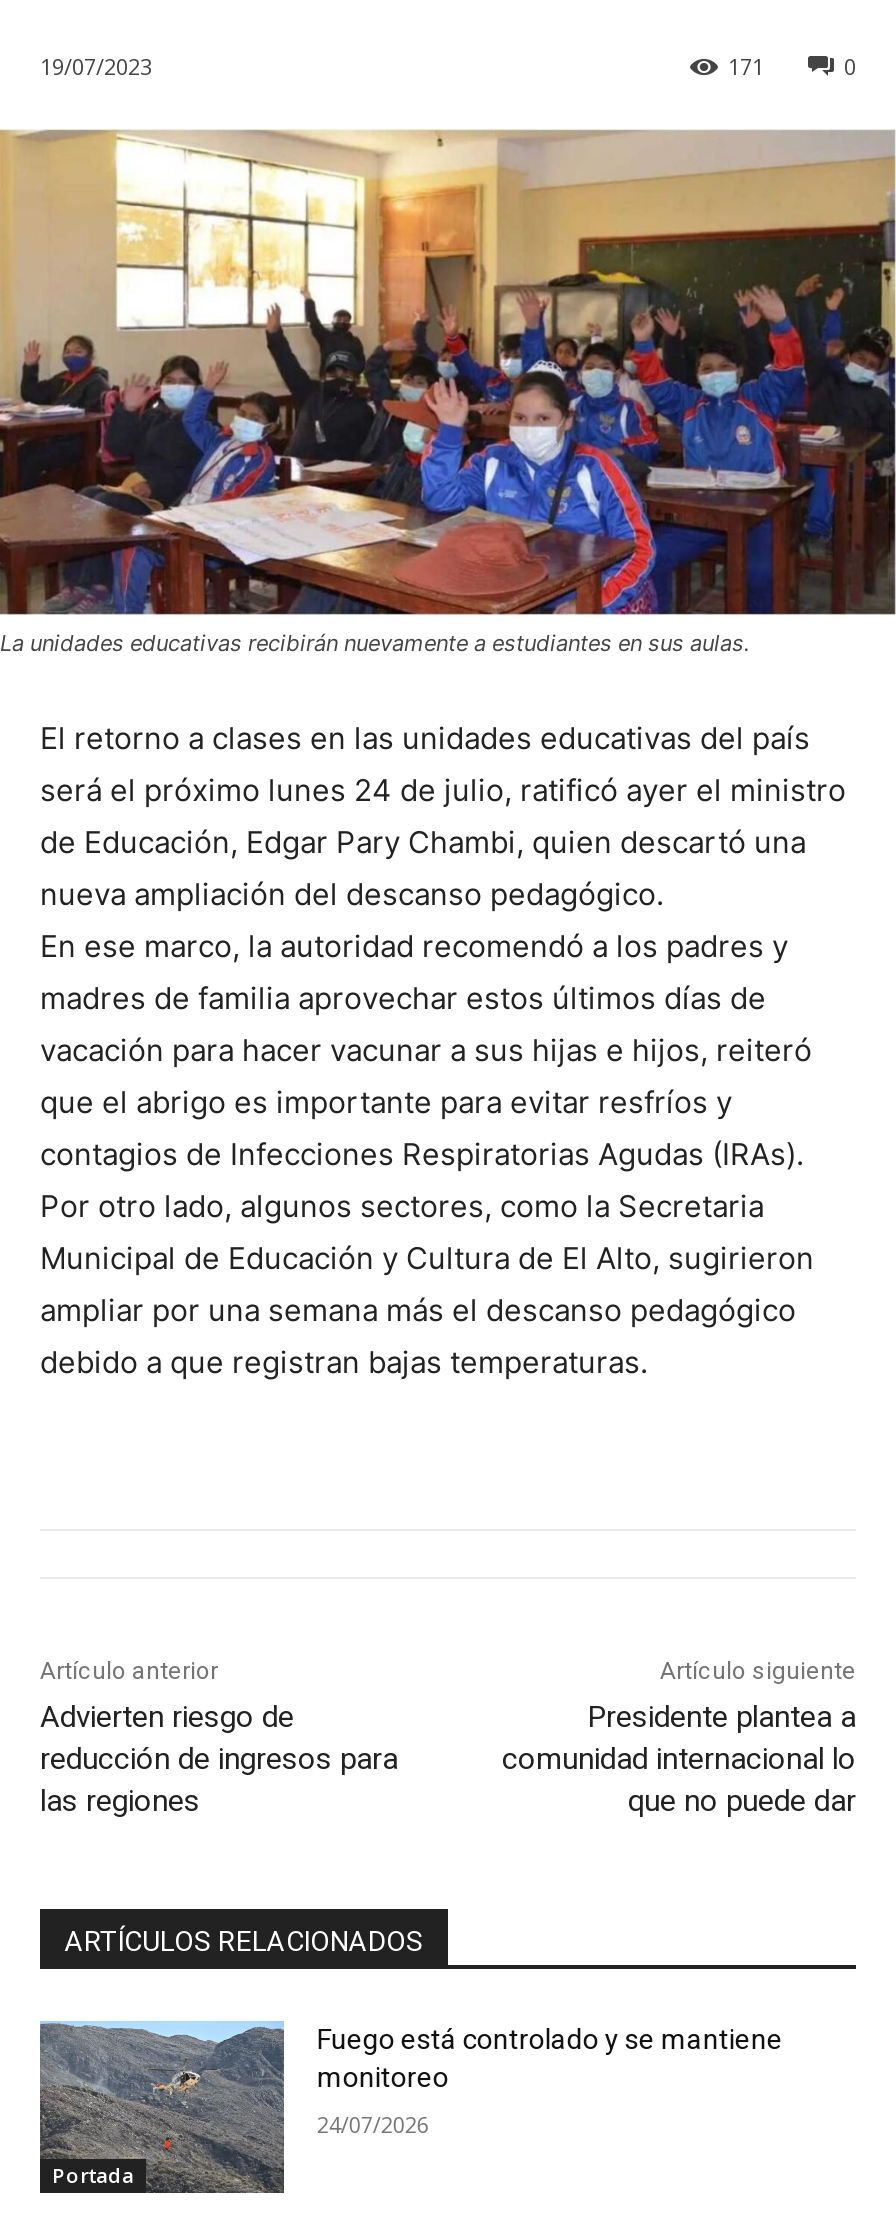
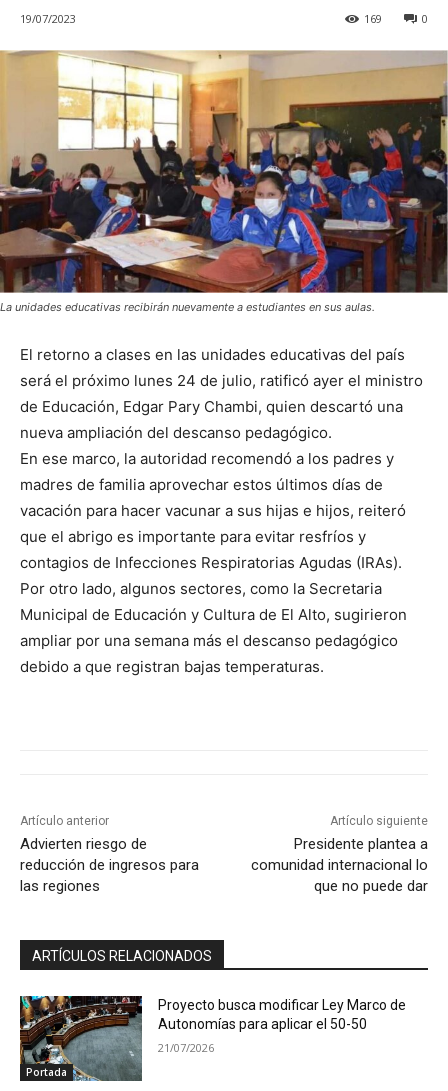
- 171
+ 169

- [image]
- Fuego está controlado y se mantiene
- monitoreo
+ [image]
+ Proyecto busca modificar Ley Marco de
+ Autonomías para aplicar el 50-50

- 24/07/2026
+ 21/07/2026
